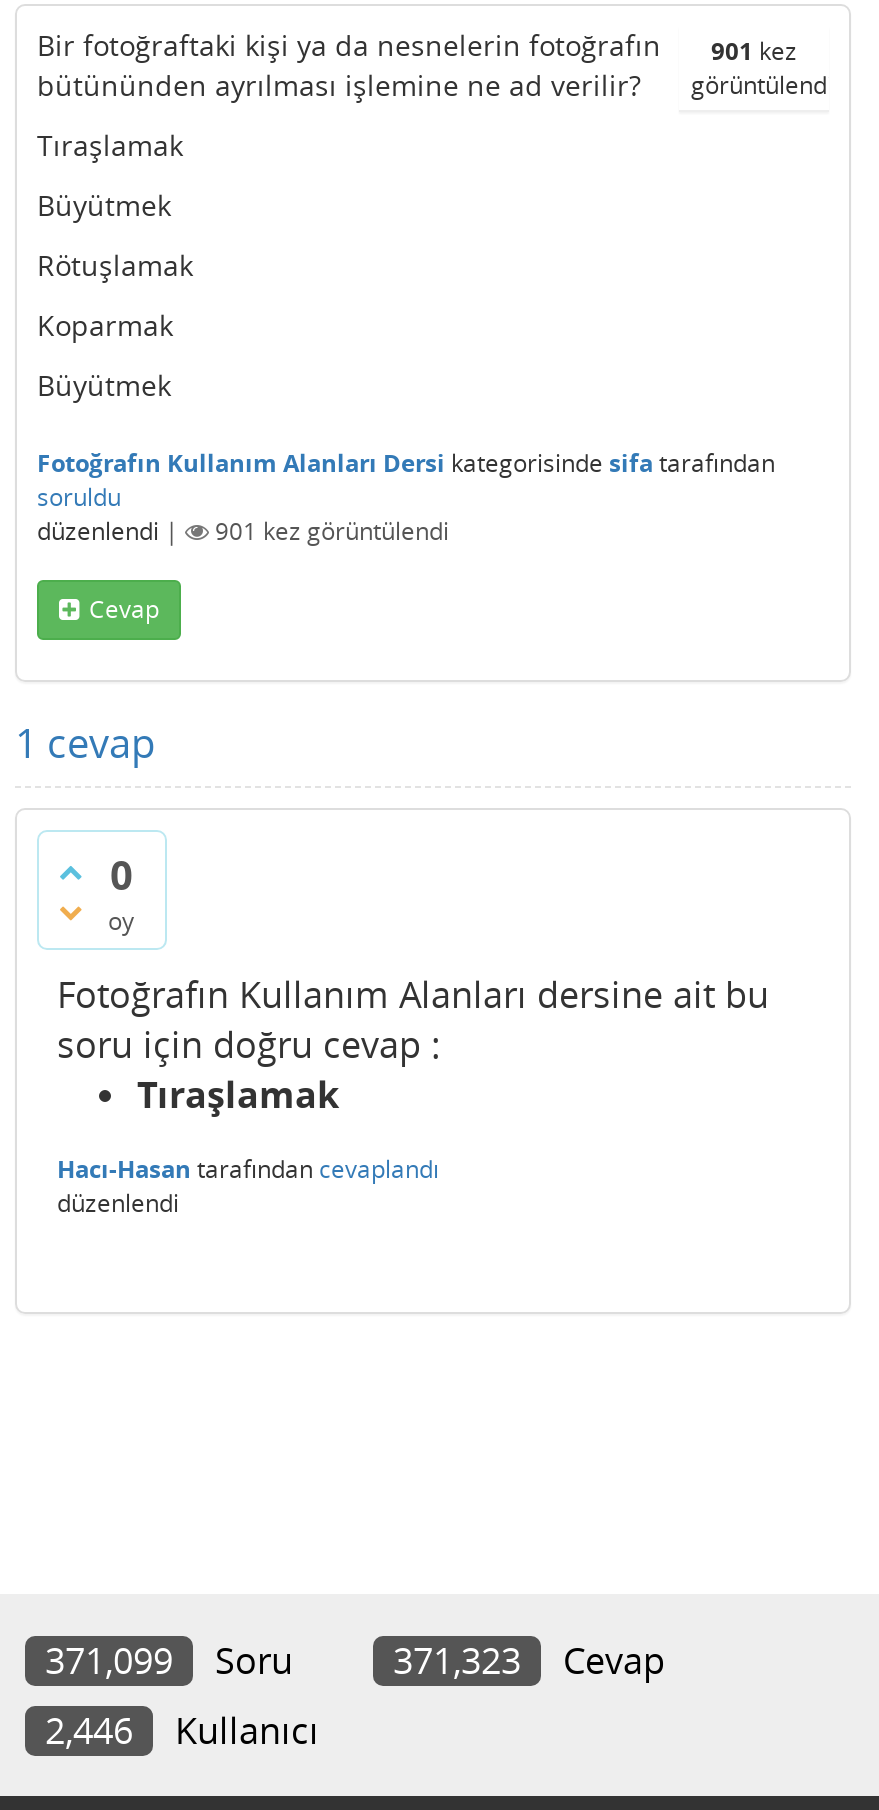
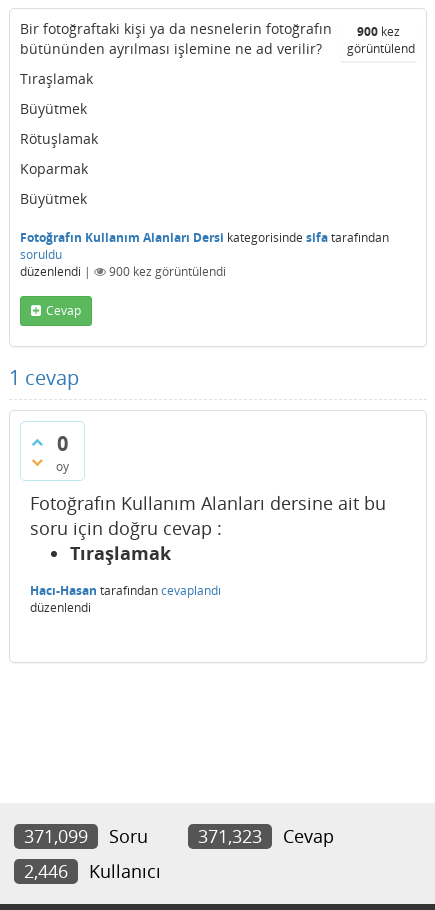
- Bir fotoğraftaki kişi ya da nesnelerin fotoğrafın 901 kez
+ Bir fotoğraftaki kişi ya da nesnelerin fotoğrafın 900 kez

- 901 kez görüntülendi
+ 900 kez görüntülendi
